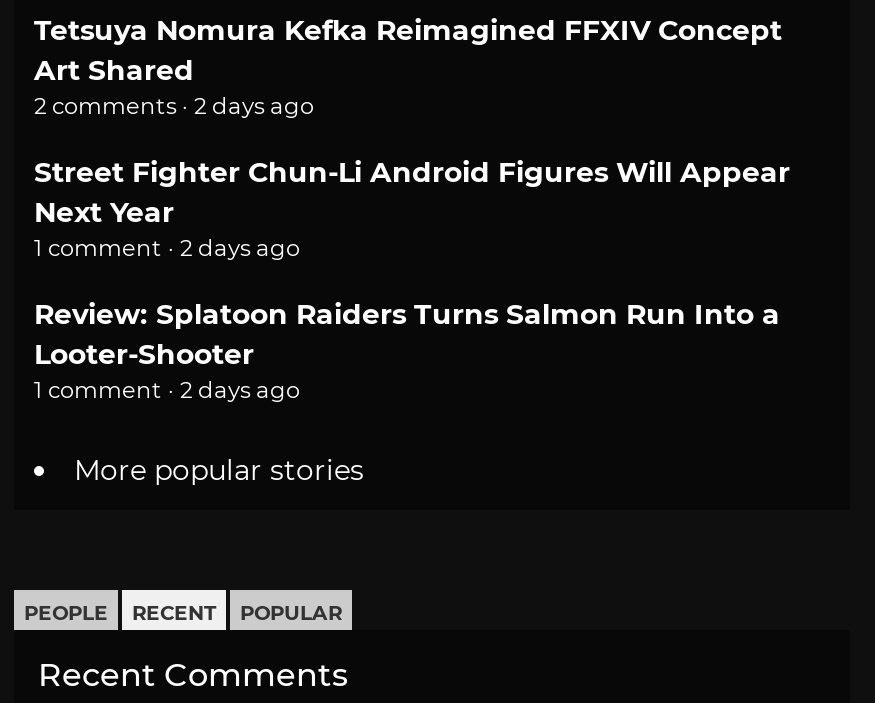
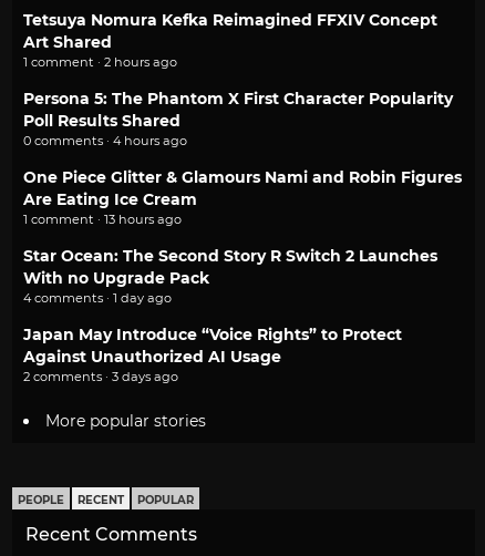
- 2 comments · 2 days ago
- Street Fighter Chun-Li Android Figures Will Appear
- Next Year
- 1 comment · 2 days ago
- Review: Splatoon Raiders Turns Salmon Run Into a
- Looter-Shooter
- 1 comment · 2 days ago
+ 1 comment · 2 hours ago
+ Persona 5: The Phantom X First Character Popularity
+ Poll Results Shared
+ 0 comments · 4 hours ago
+ One Piece Glitter & Glamours Nami and Robin Figures
+ Are Eating Ice Cream
+ 1 comment · 13 hours ago
+ Star Ocean: The Second Story R Switch 2 Launches
+ With no Upgrade Pack
+ 4 comments · 1 day ago
+ Japan May Introduce “Voice Rights” to Protect
+ Against Unauthorized AI Usage
+ 2 comments · 3 days ago
